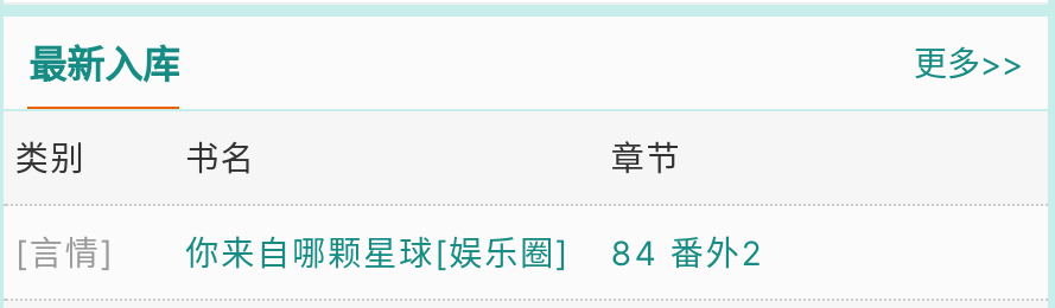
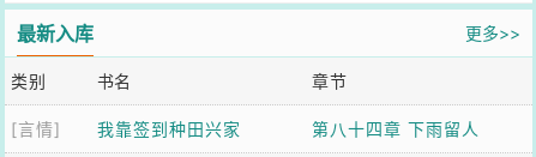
- 你来自哪颗星球[娱乐圈]
- 84 番外2
+ 我靠签到种田兴家
+ 第八十四章 下雨留人
